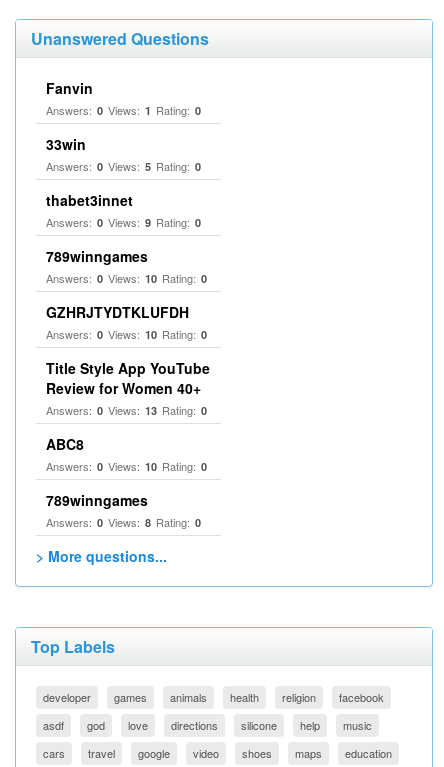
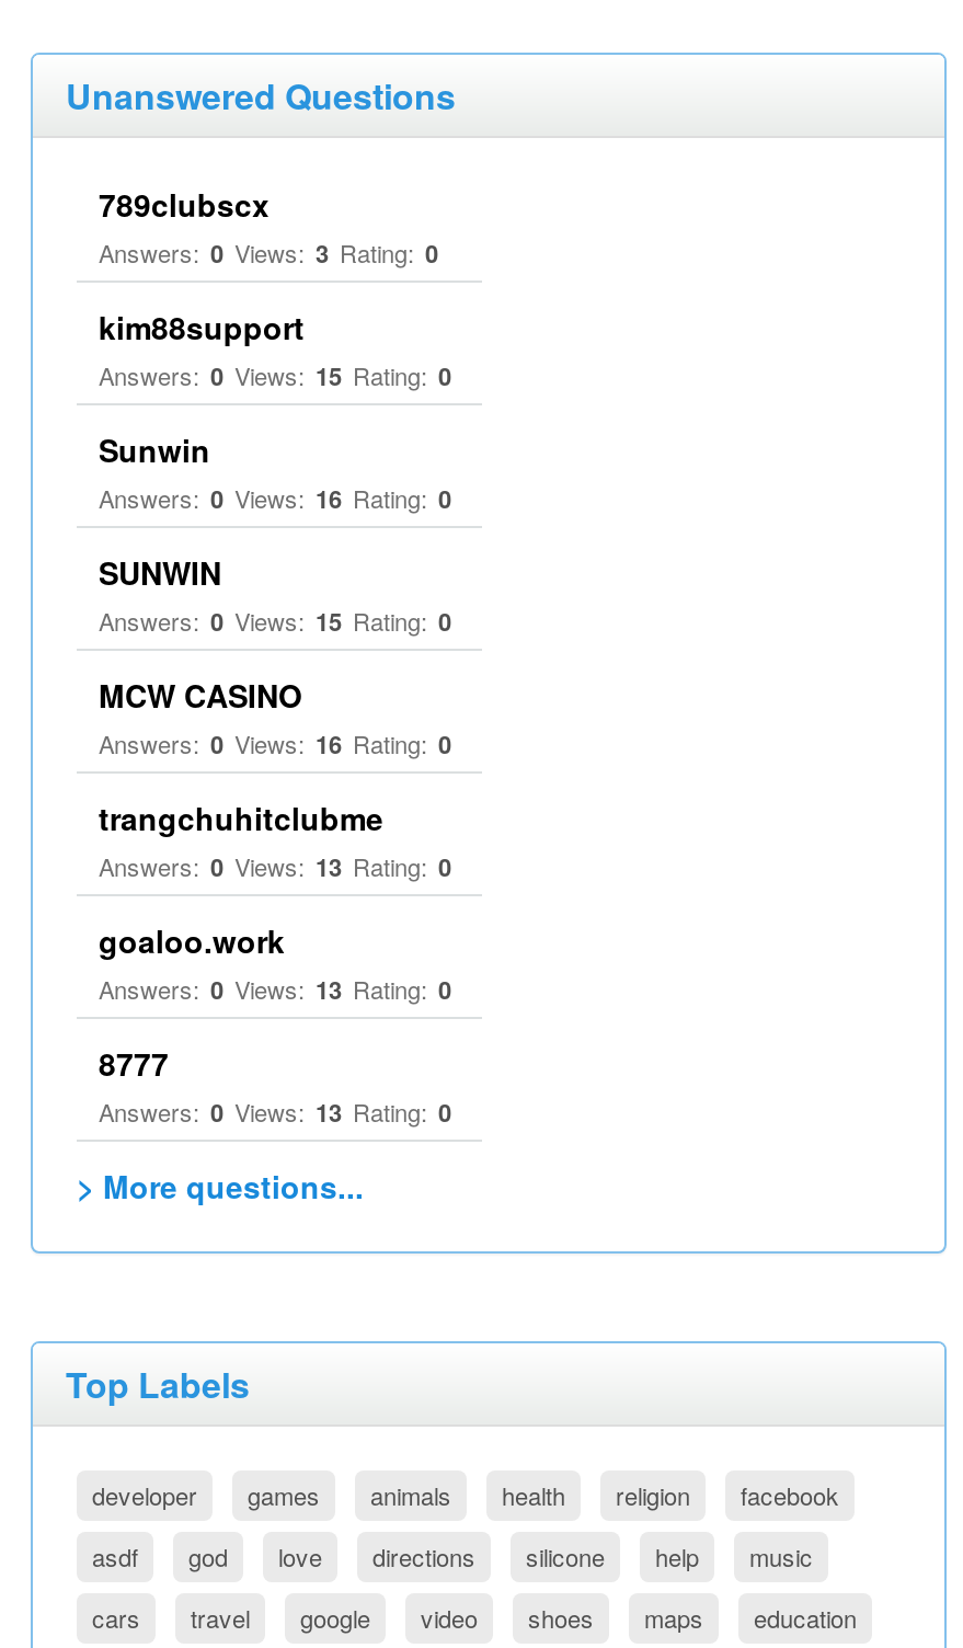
- Fanvin
- Answers: 0 Views: 1 Rating: 0
+ 789clubscx
+ Answers: 0 Views: 3 Rating: 0

- 33win
- Answers: 0 Views: 5 Rating: 0
+ kim88support
+ Answers: 0 Views: 15 Rating: 0

- thabet3innet
- Answers: 0 Views: 9 Rating: 0
+ Sunwin
+ Answers: 0 Views: 16 Rating: 0

- 789winngames
- Answers: 0 Views: 10 Rating: 0
+ SUNWIN
+ Answers: 0 Views: 15 Rating: 0

- GZHRJTYDTKLUFDH
- Answers: 0 Views: 10 Rating: 0
+ MCW CASINO
+ Answers: 0 Views: 16 Rating: 0

- Title Style App YouTube
- Review for Women 40+
+ trangchuhitclubme

- ABC8
- Answers: 0 Views: 10 Rating: 0
+ goaloo.work
+ Answers: 0 Views: 13 Rating: 0

- 789winngames
- Answers: 0 Views: 8 Rating: 0
+ 8777
+ Answers: 0 Views: 13 Rating: 0
